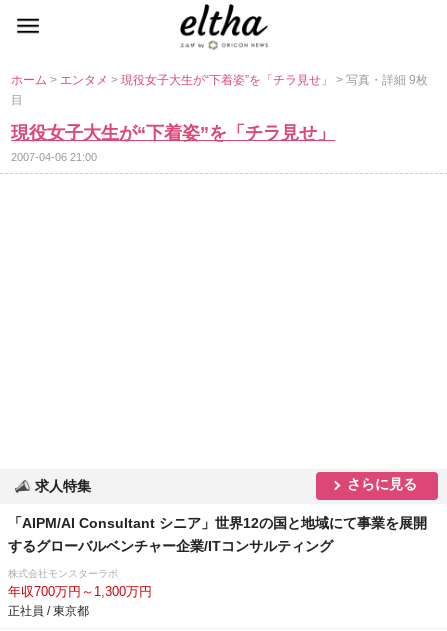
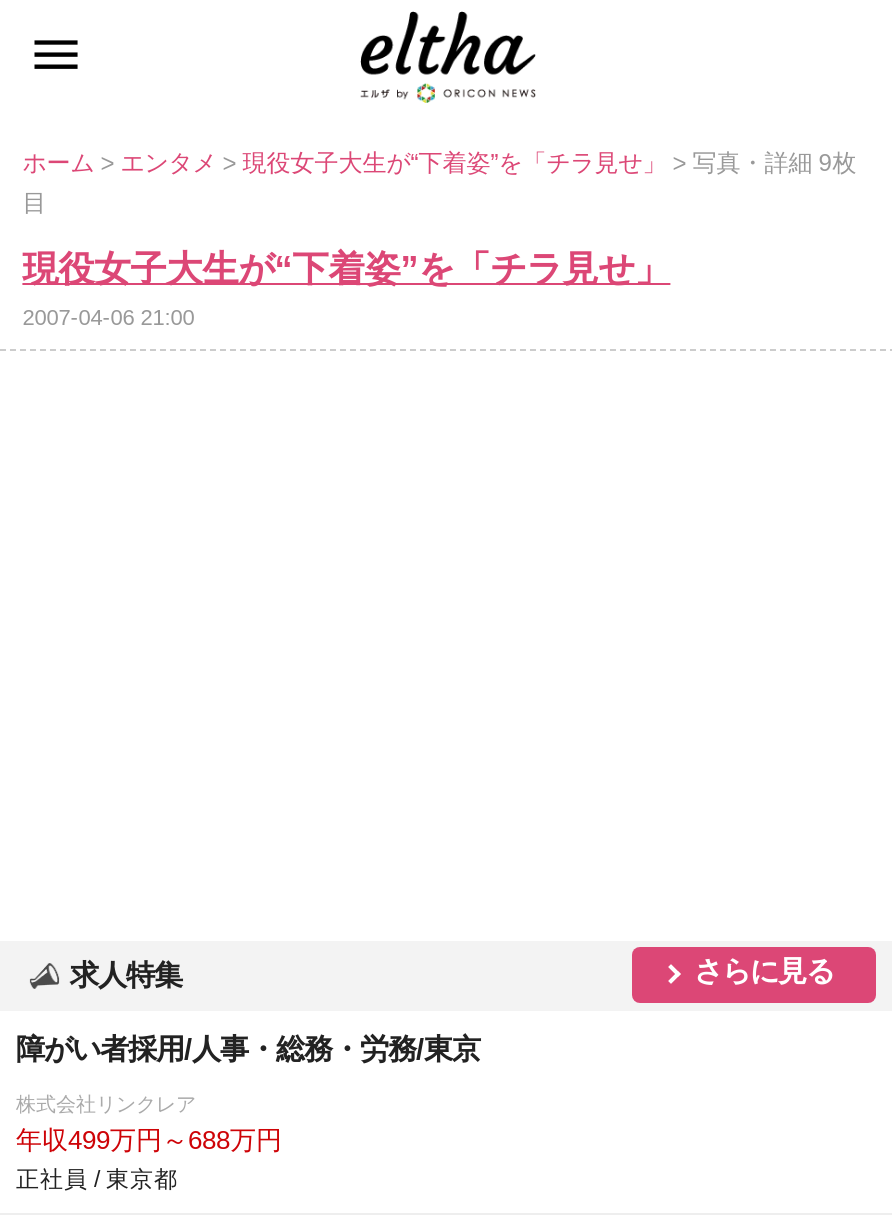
- 「AIPM/AI Consultant シニア」世界12の国と地域にて事業を展開
- するグローバルベンチャー企業/ITコンサルティング
+ 障がい者採用/人事・総務・労務/東京

- 株式会社モンスターラボ
- 年収700万円～1,300万円
+ 株式会社リンクレア
+ 年収499万円～688万円
